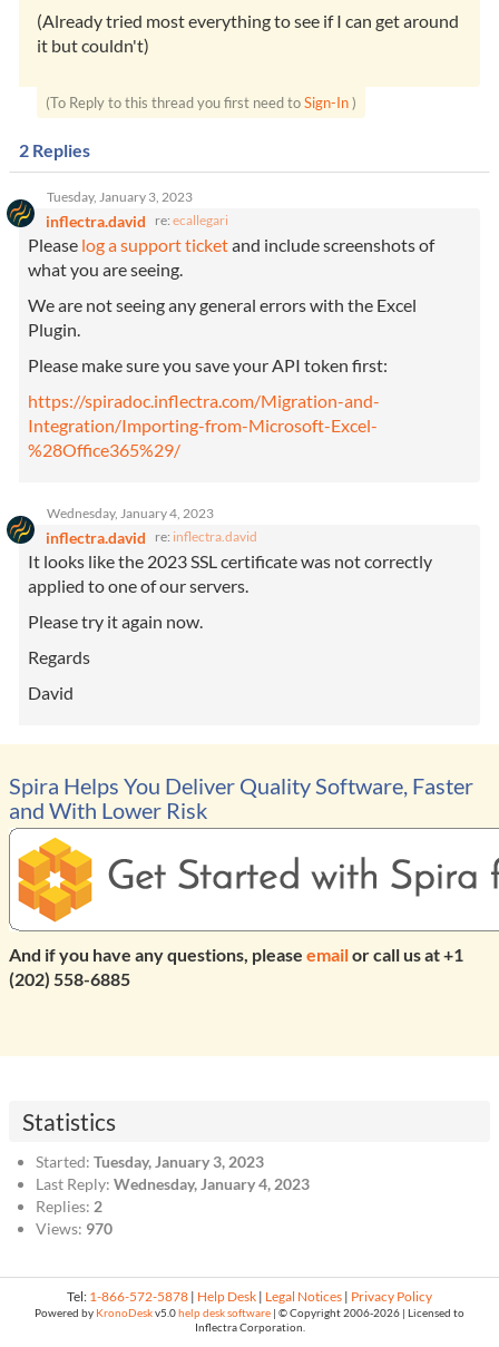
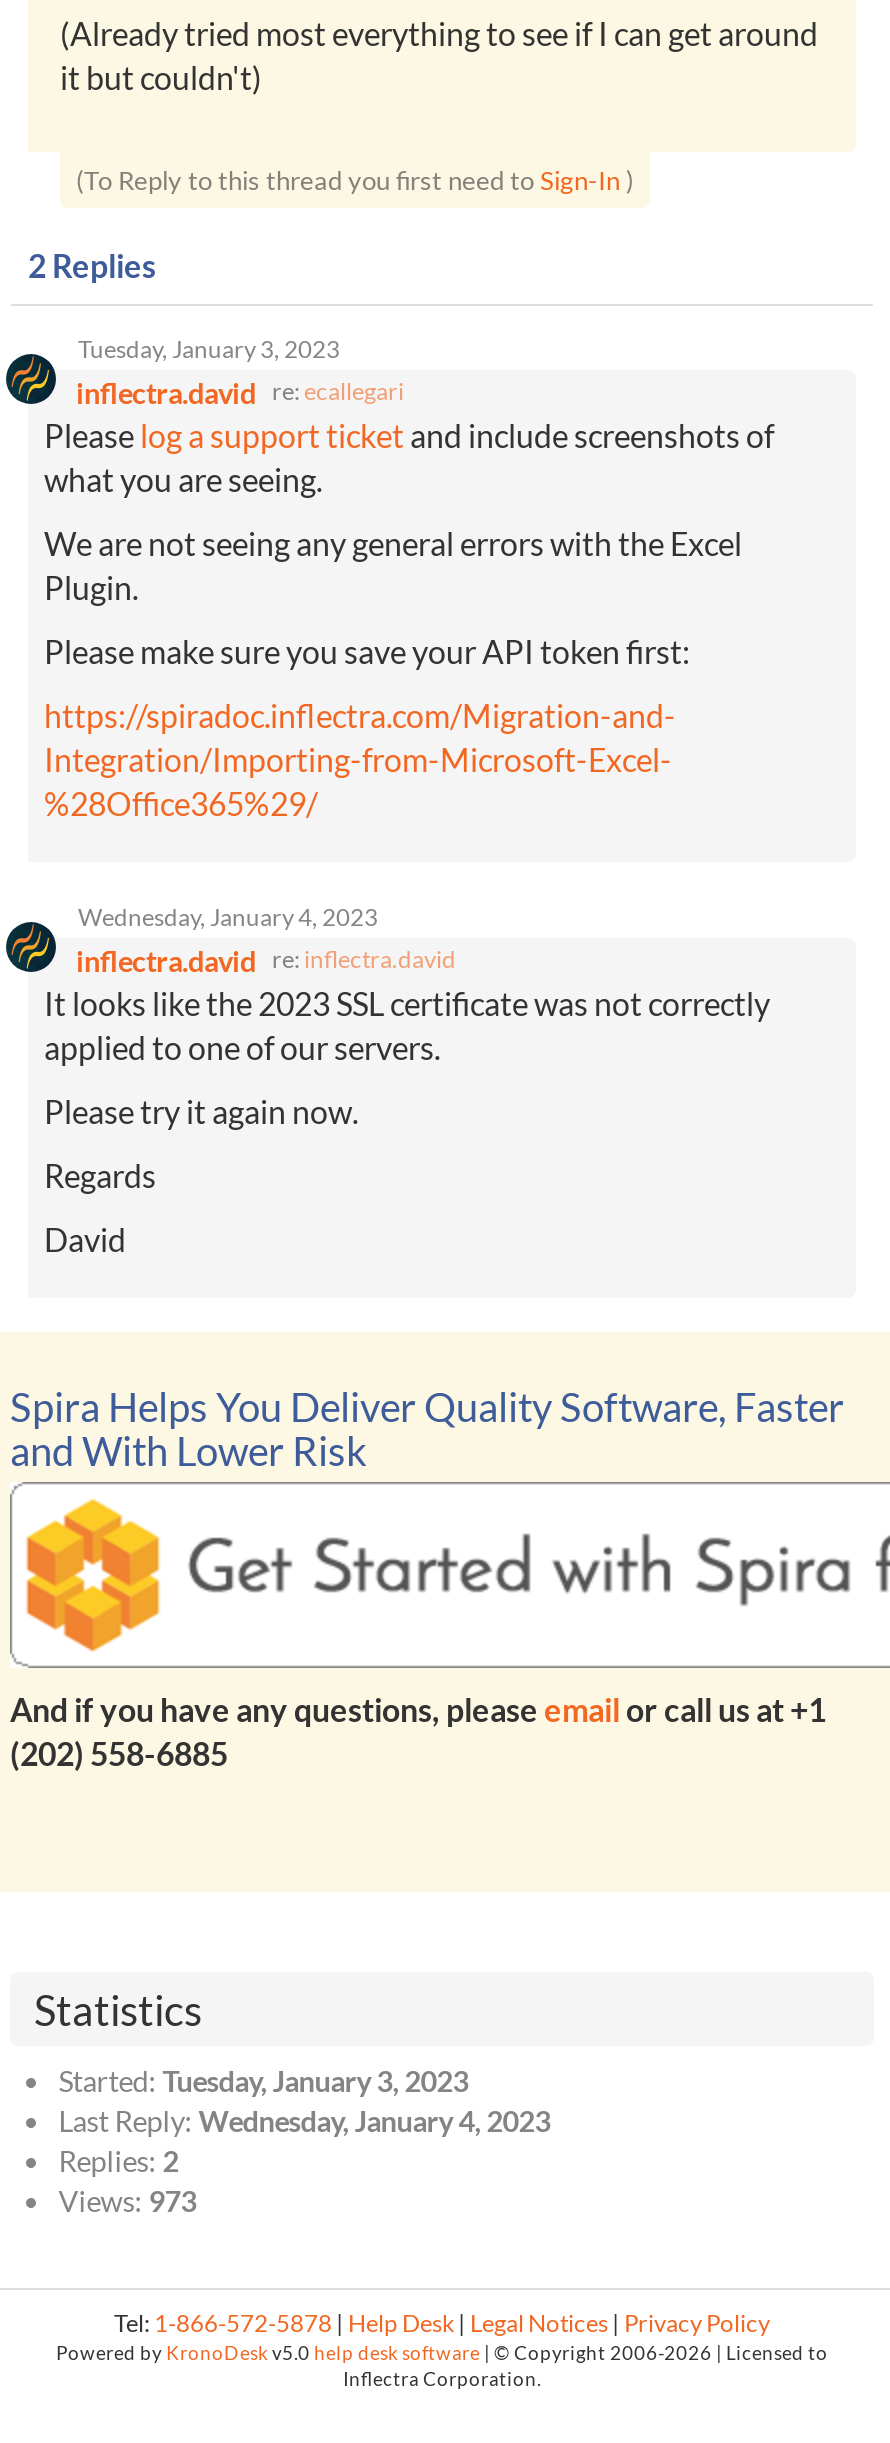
- Views: 970
+ Views: 973
